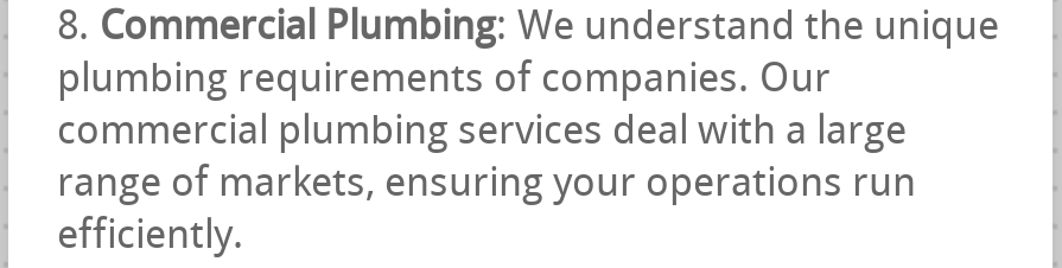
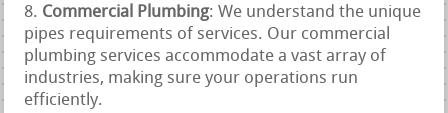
- plumbing requirements of companies. Our
- commercial plumbing services deal with a large
- range of markets, ensuring your operations run
+ pipes requirements of services. Our commercial
+ plumbing services accommodate a vast array of
+ industries, making sure your operations run
